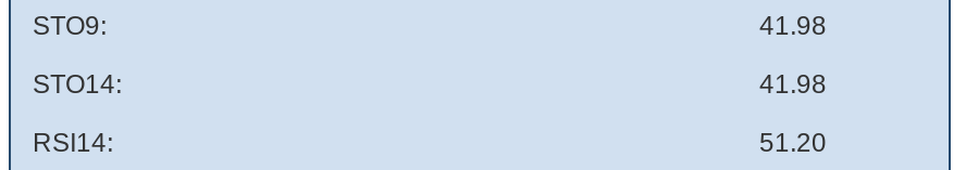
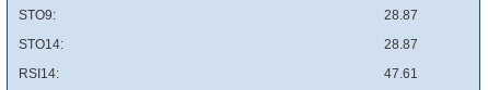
- 41.98
+ 28.87

- 41.98
+ 28.87

- 51.20
+ 47.61
